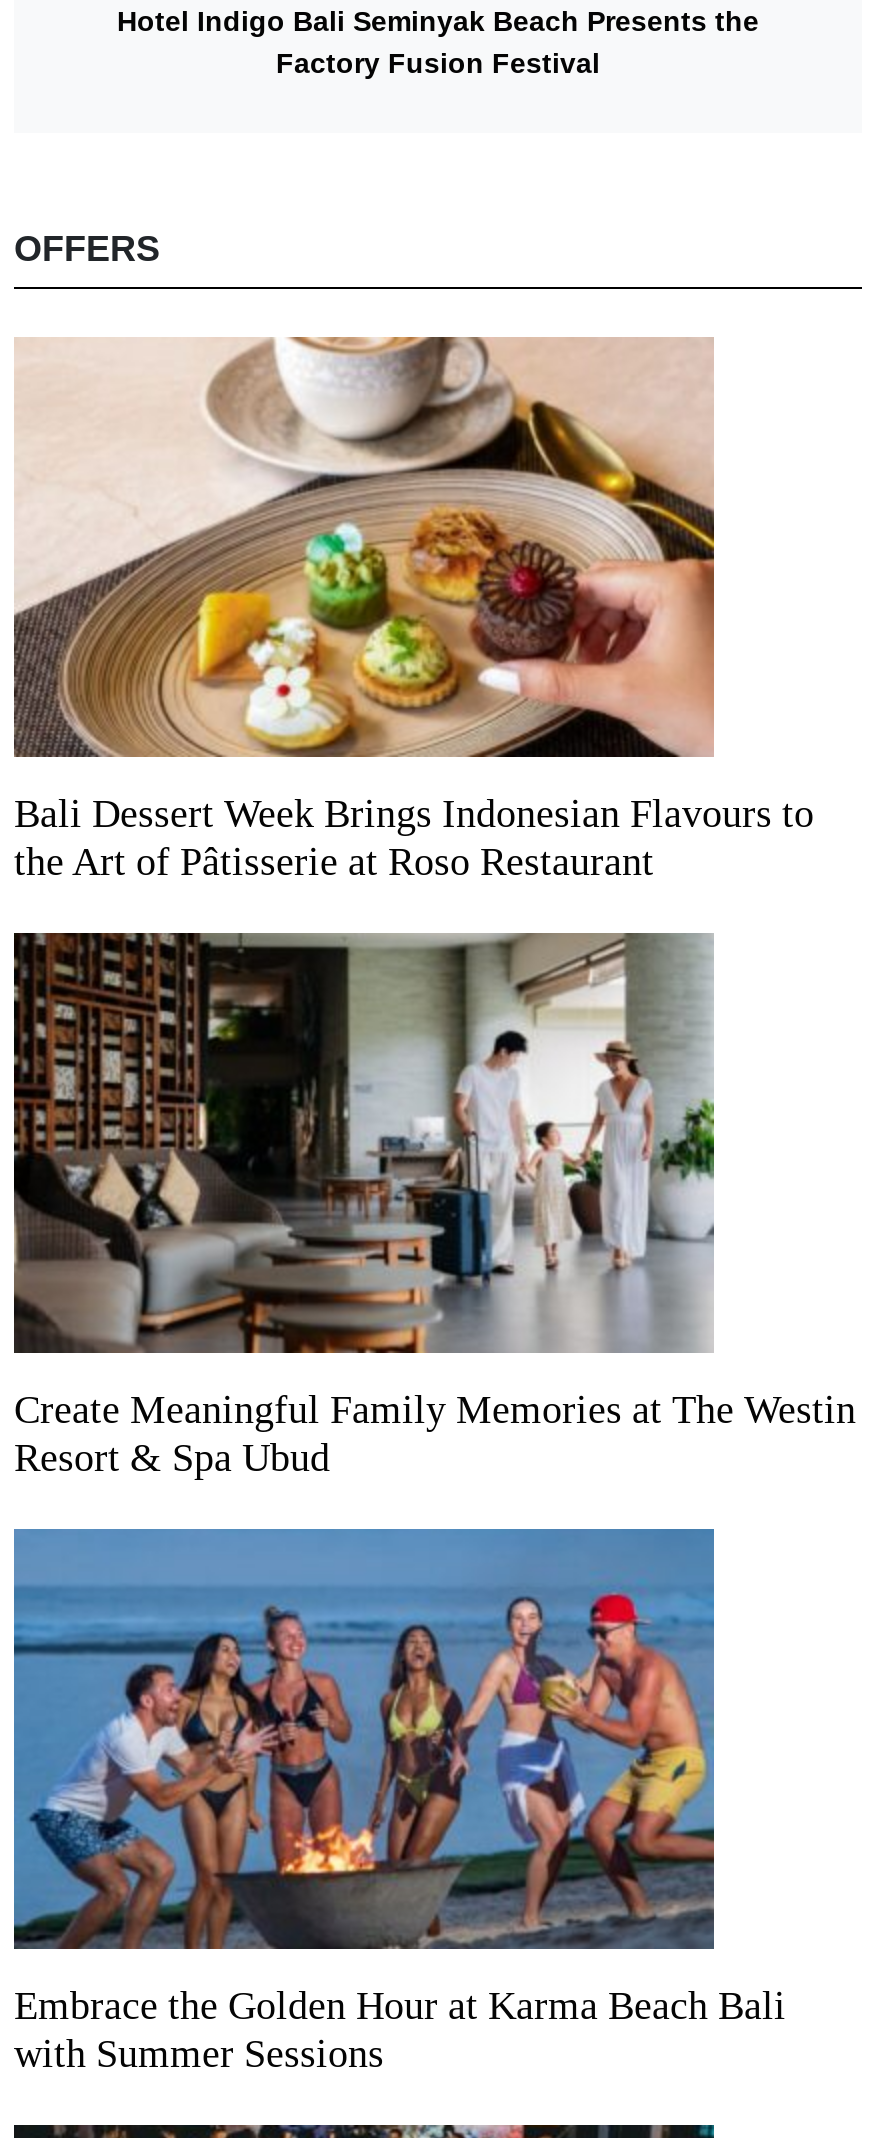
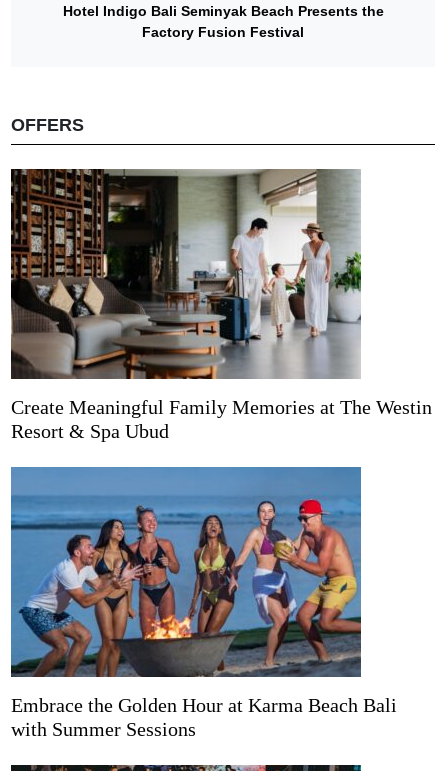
- [image]
- Bali Dessert Week Brings Indonesian Flavours to
- the Art of Pâtisserie at Roso Restaurant
